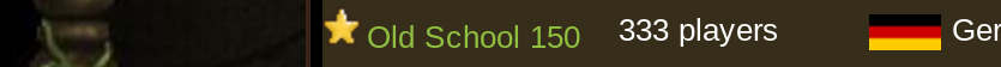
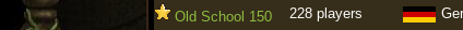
- Old School 150 333 players
+ Old School 150 228 players
